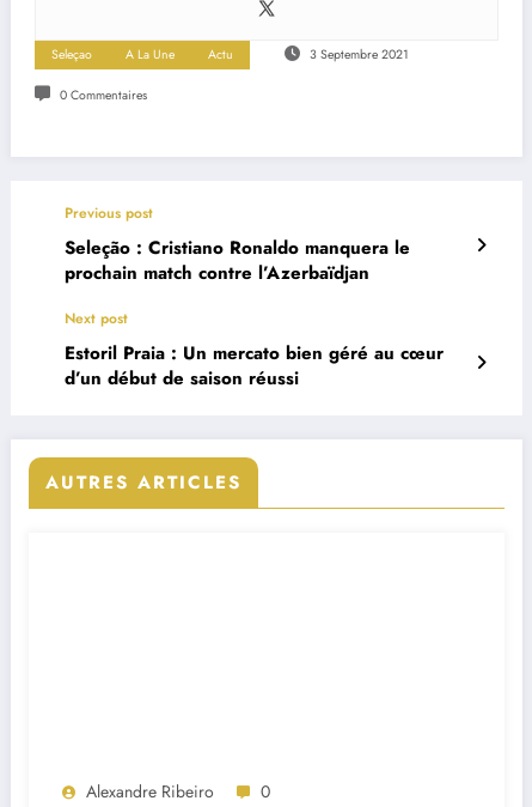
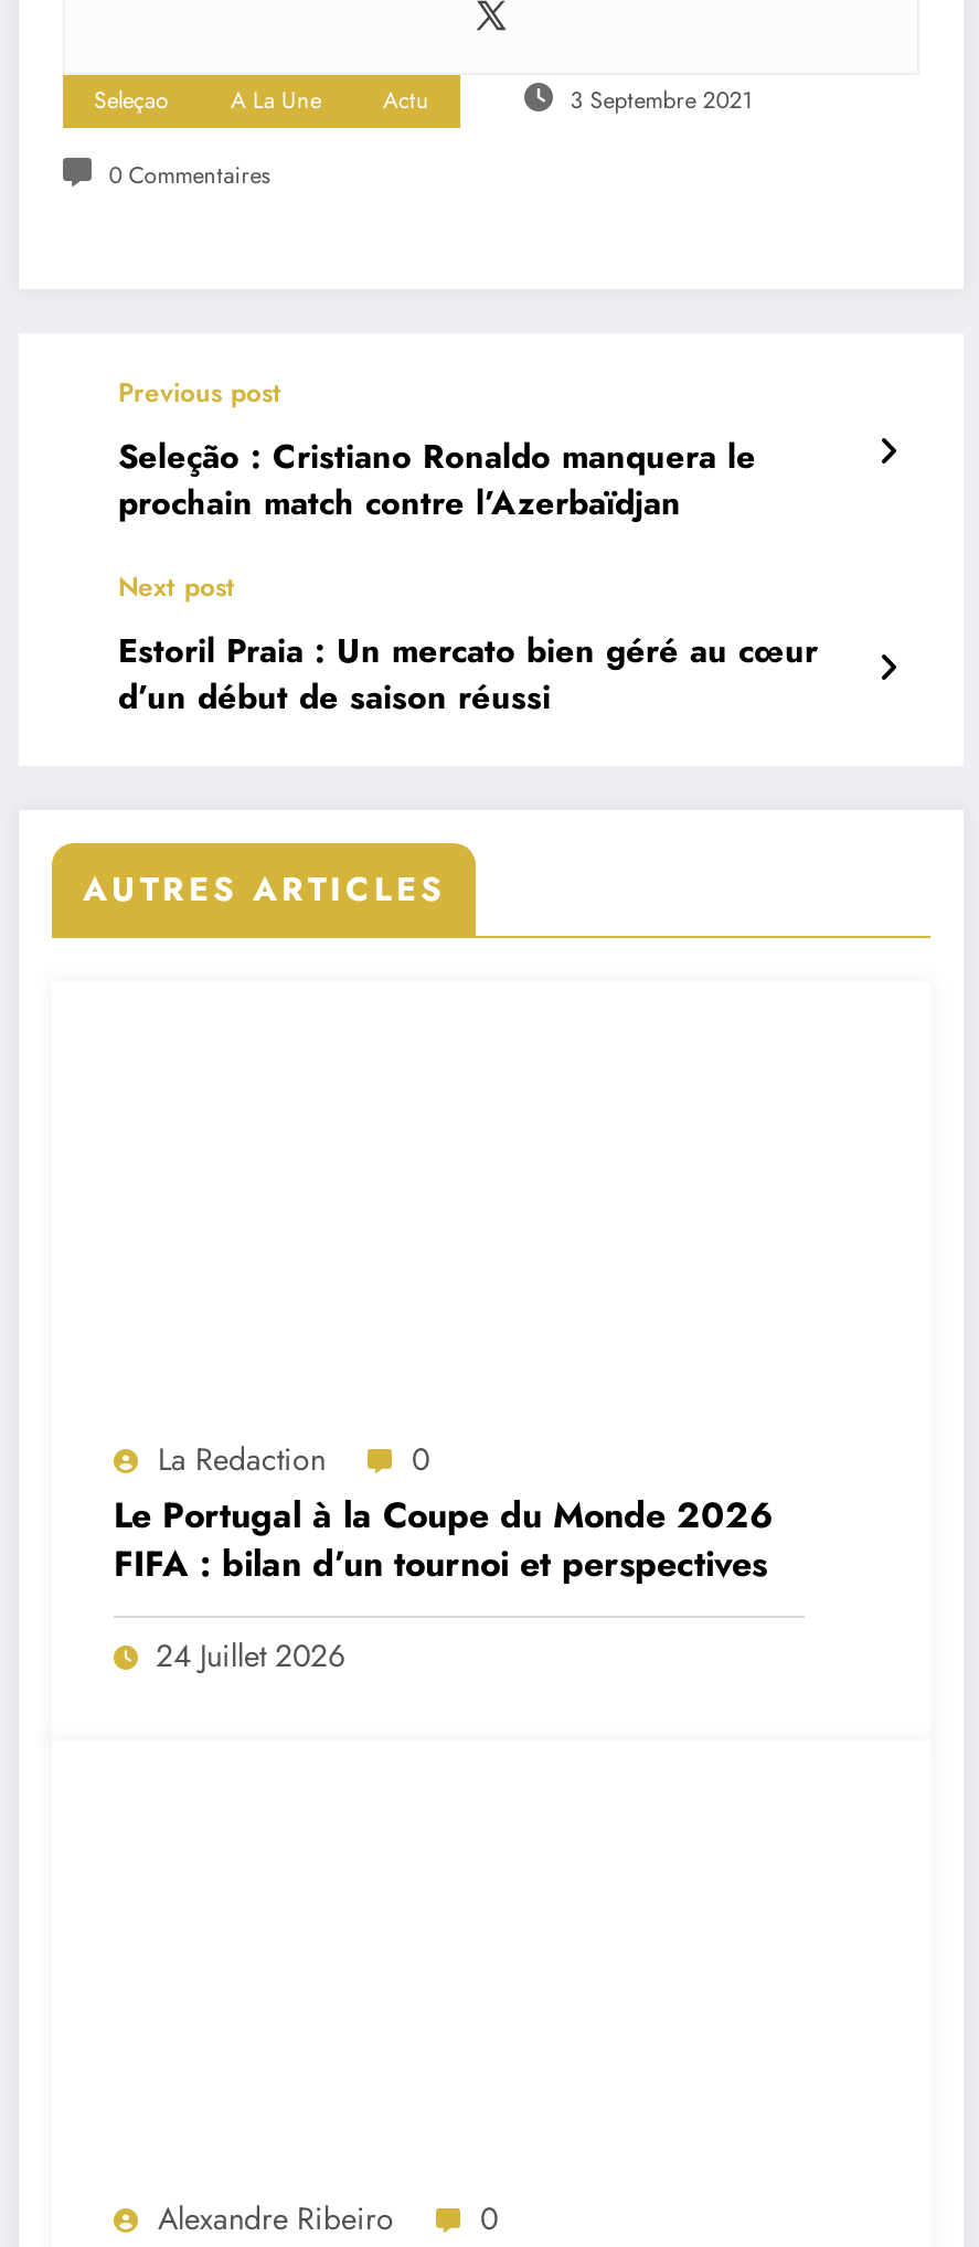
+ La Redaction
+ 0
+ Le Portugal à la Coupe du Monde 2026
+ FIFA : bilan d’un tournoi et perspectives
+ 24 Juillet 2026
